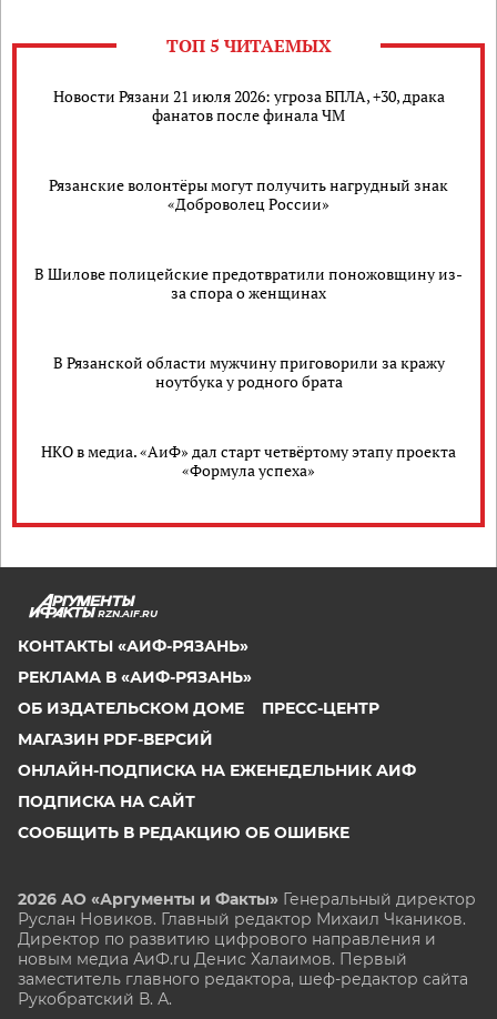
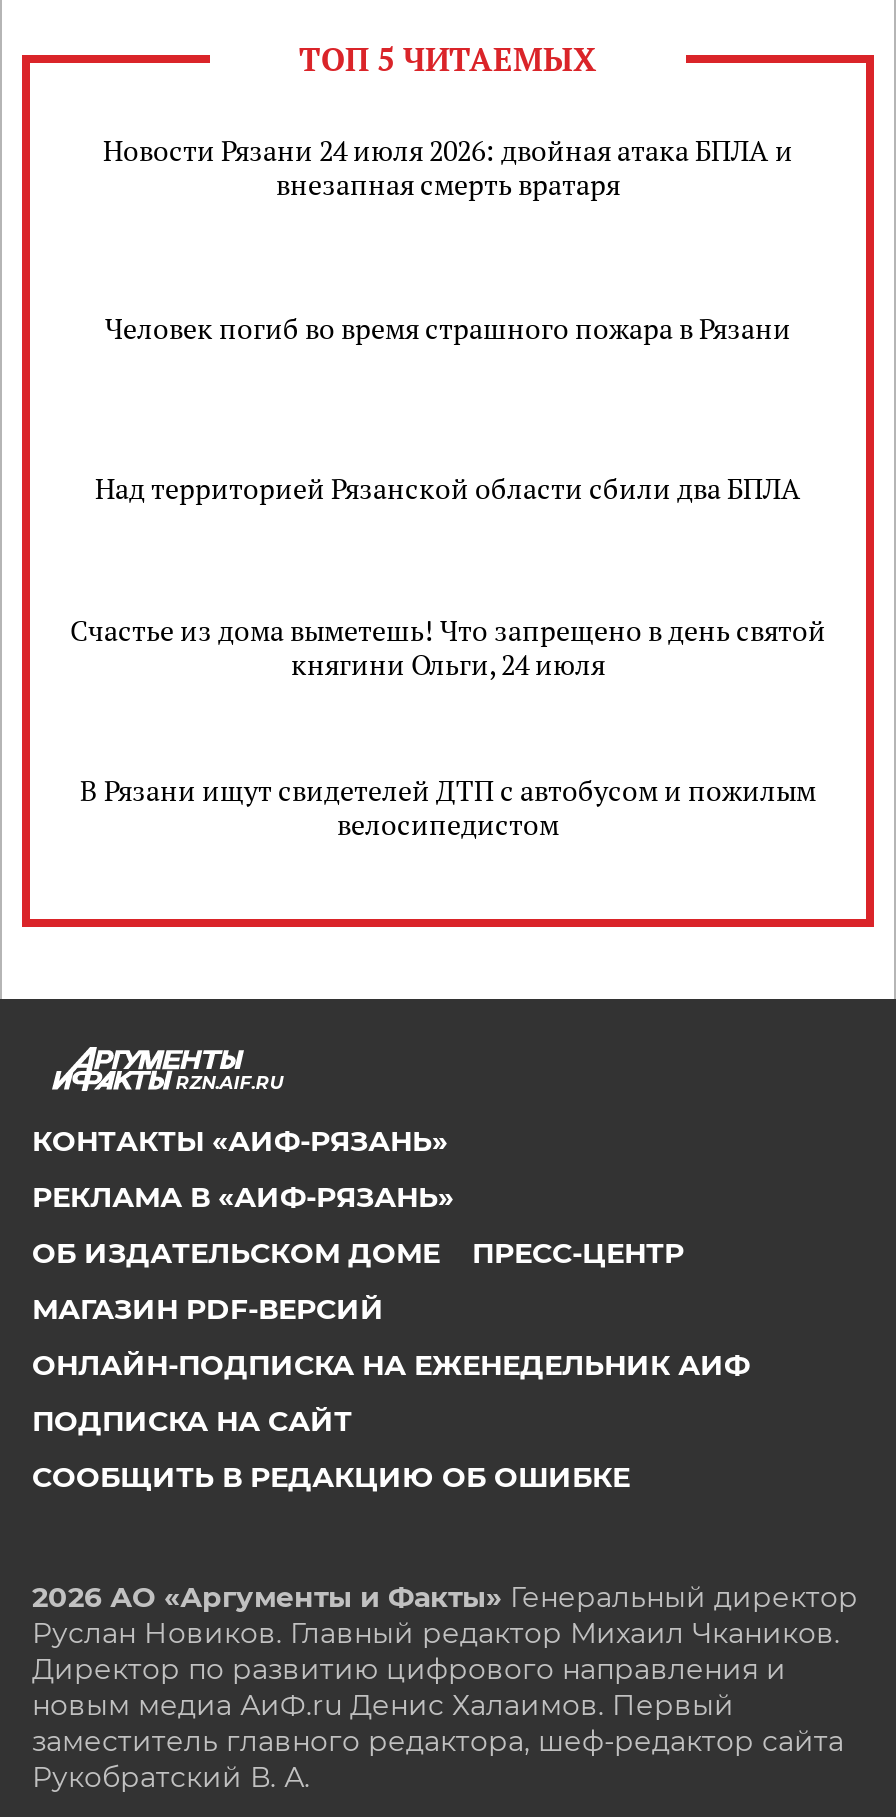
- Новости Рязани 21 июля 2026: угроза БПЛА, +30, драка
- фанатов после финала ЧМ
+ Новости Рязани 24 июля 2026: двойная атака БПЛА и
+ внезапная смерть вратаря

- Рязанские волонтёры могут получить нагрудный знак
- «Доброволец России»
+ Человек погиб во время страшного пожара в Рязани

- В Шилове полицейские предотвратили поножовщину из-
- за спора о женщинах
+ Над территорией Рязанской области сбили два БПЛА

- В Рязанской области мужчину приговорили за кражу
- ноутбука у родного брата
+ Счастье из дома выметешь! Что запрещено в день святой
+ княгини Ольги, 24 июля

- НКО в медиа. «АиФ» дал старт четвёртому этапу проекта
- «Формула успеха»
+ В Рязани ищут свидетелей ДТП с автобусом и пожилым
+ велосипедистом
